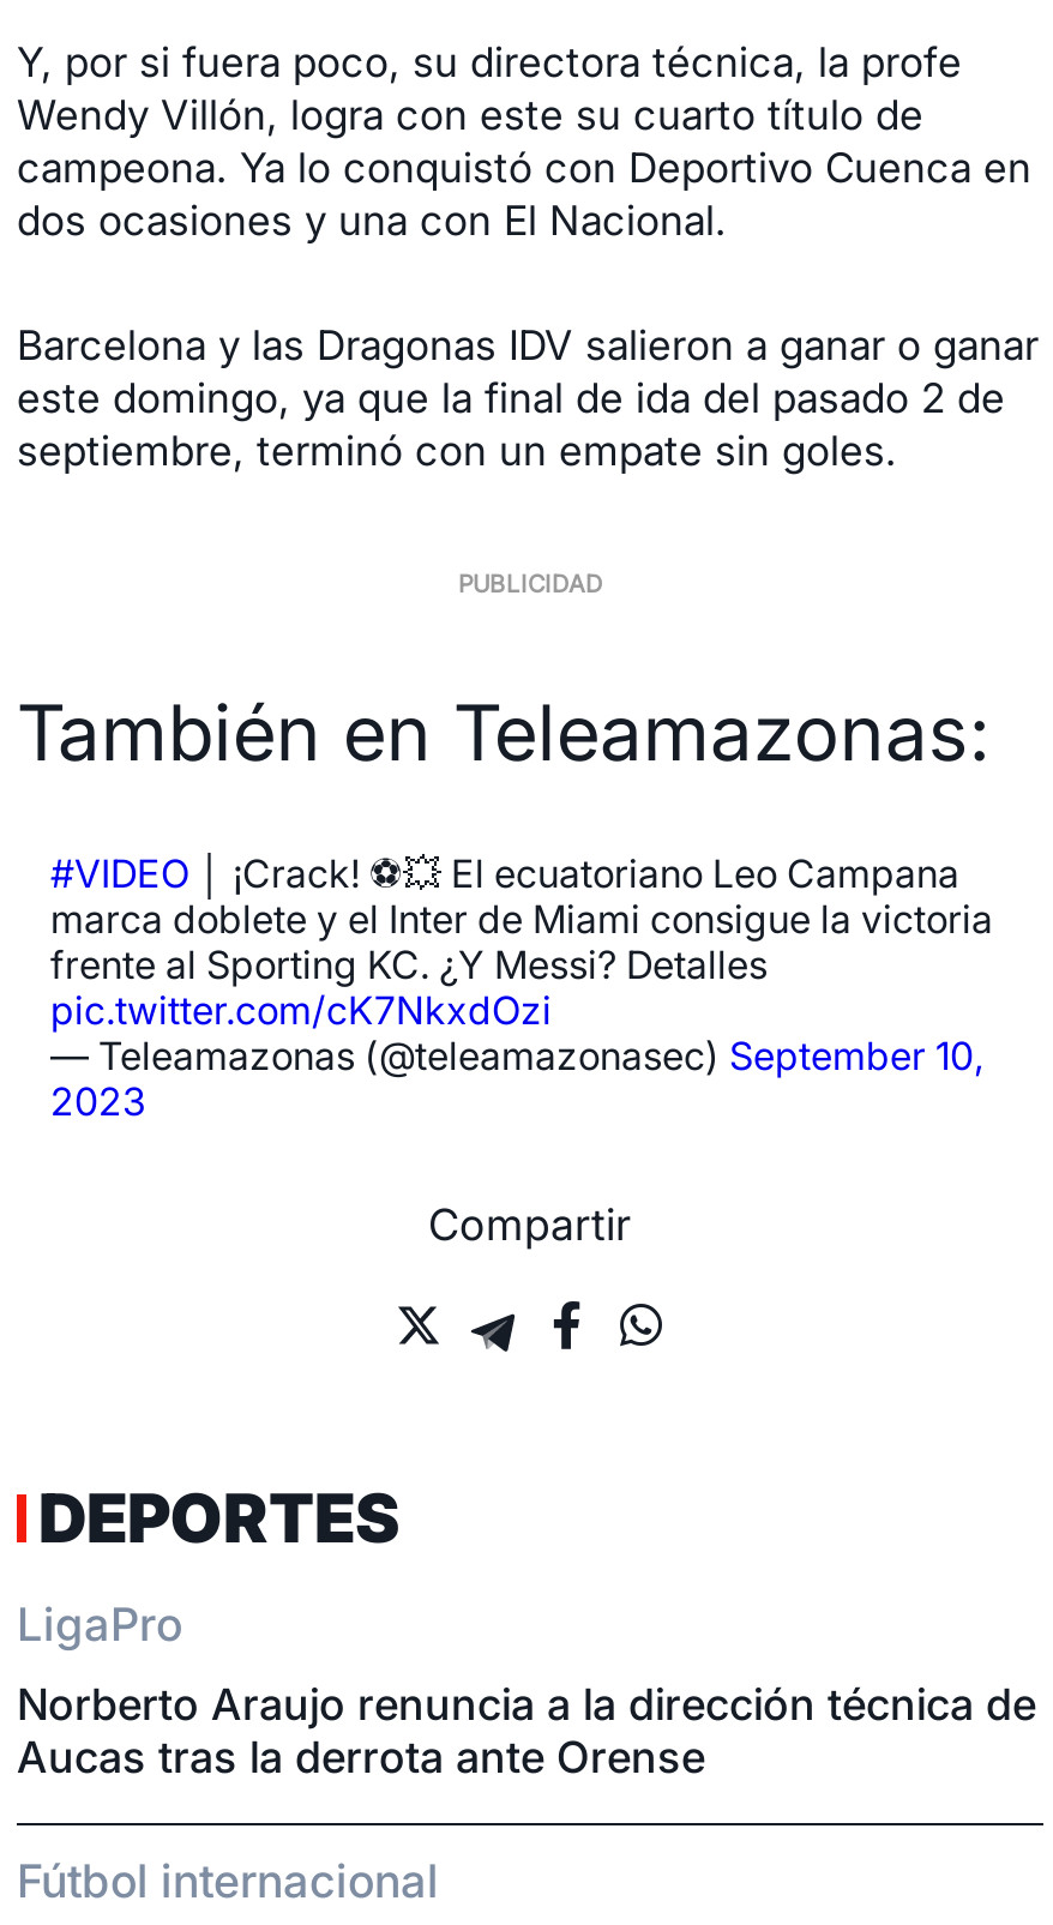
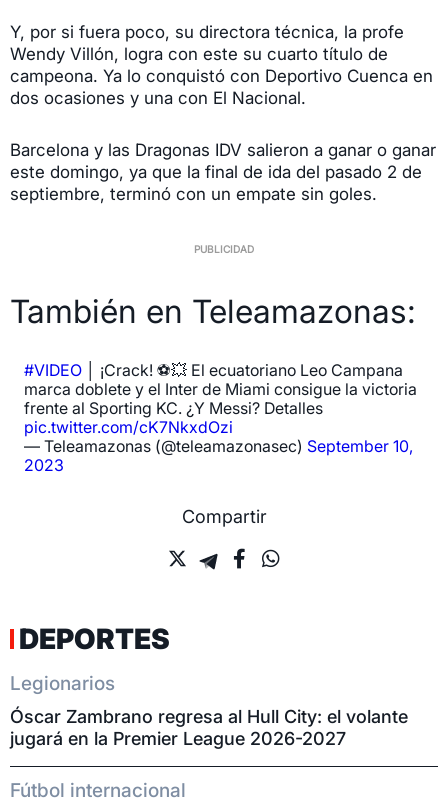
- LigaPro
+ Legionarios

- Norberto Araujo renuncia a la dirección técnica de
- Aucas tras la derrota ante Orense
+ Óscar Zambrano regresa al Hull City: el volante
+ jugará en la Premier League 2026-2027
